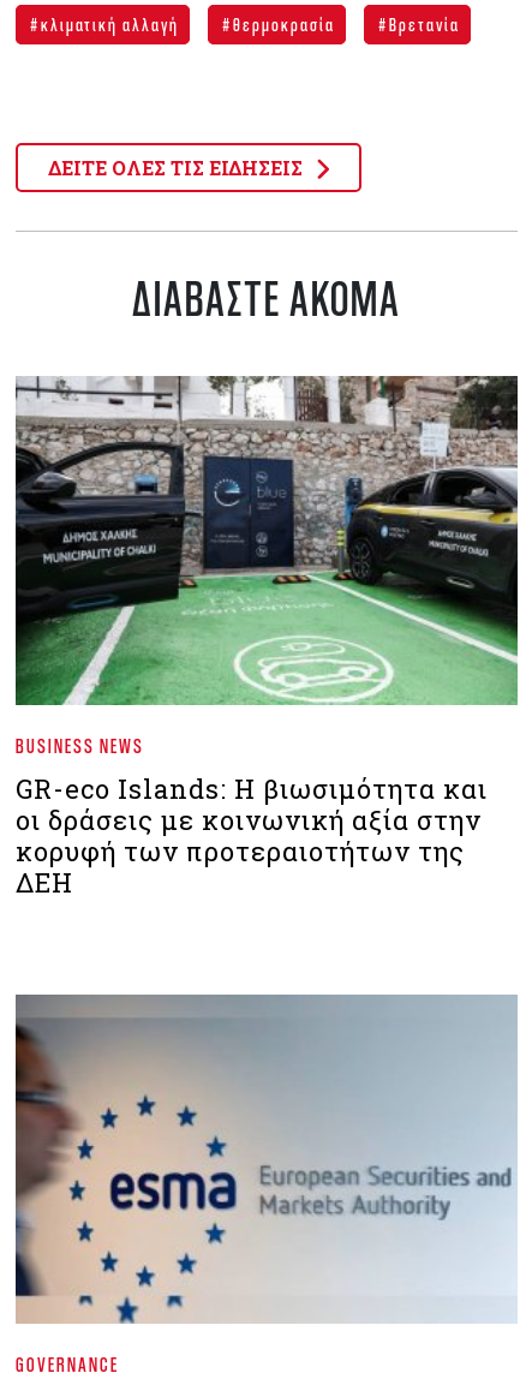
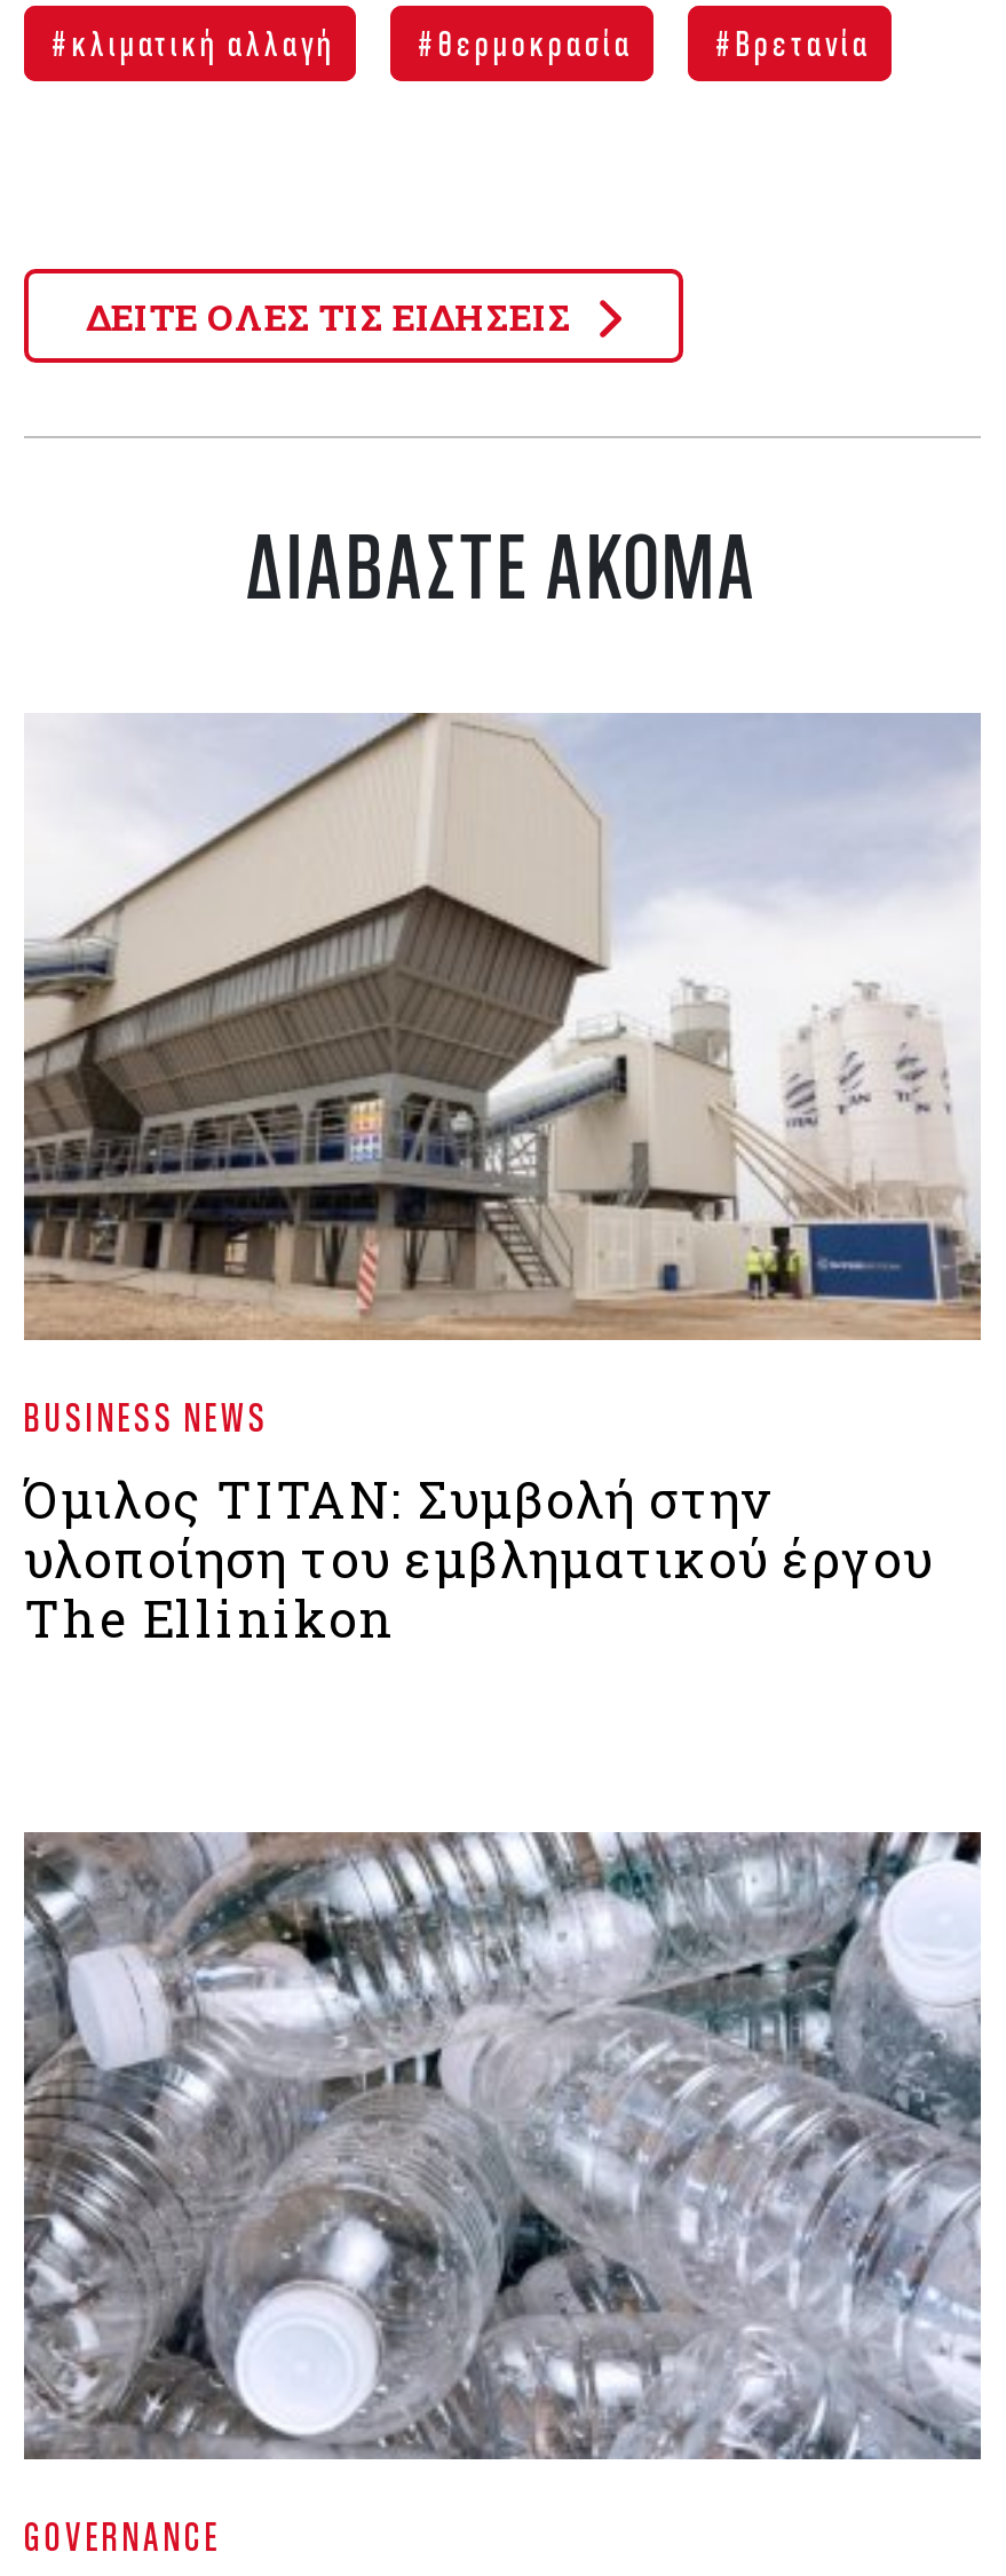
- [image]
+ [image]

- GR-eco Islands: Η βιωσιμότητα και
- οι δράσεις με κοινωνική αξία στην
- κορυφή των προτεραιοτήτων της
- ΔΕΗ
+ Όμιλος ΤΙΤΑΝ: Συμβολή στην
+ υλοποίηση του εμβληματικού έργου
+ The Ellinikon

- [image]
+ [image]
